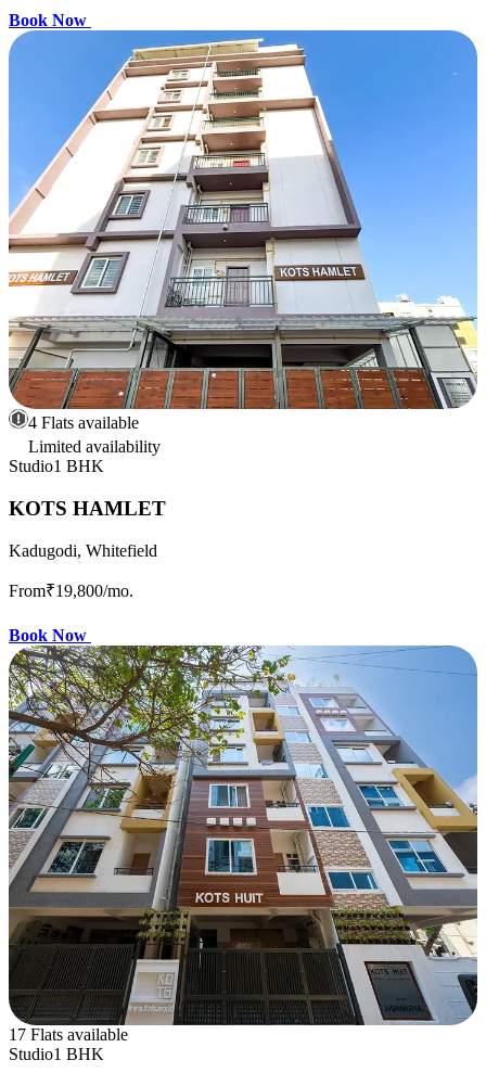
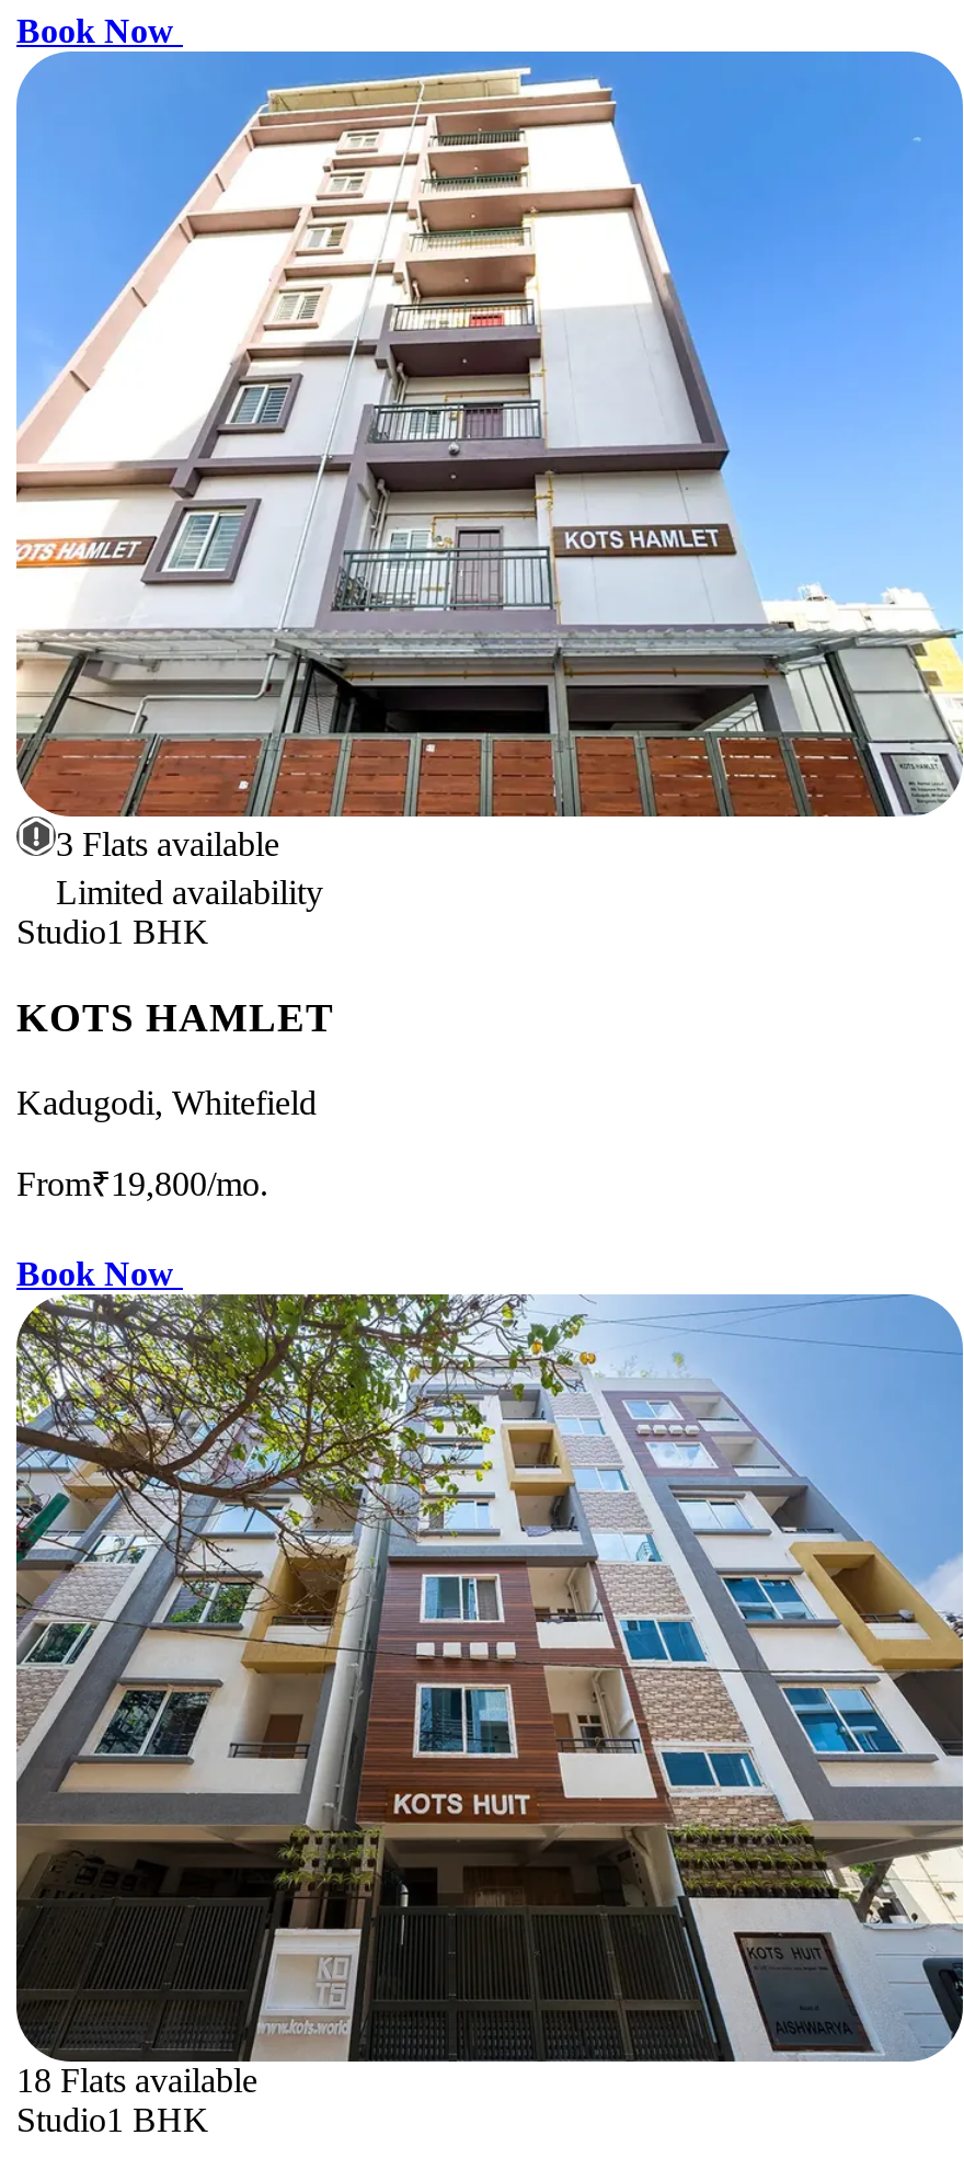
- 4 Flats available
+ 3 Flats available

- 17 Flats available
+ 18 Flats available
